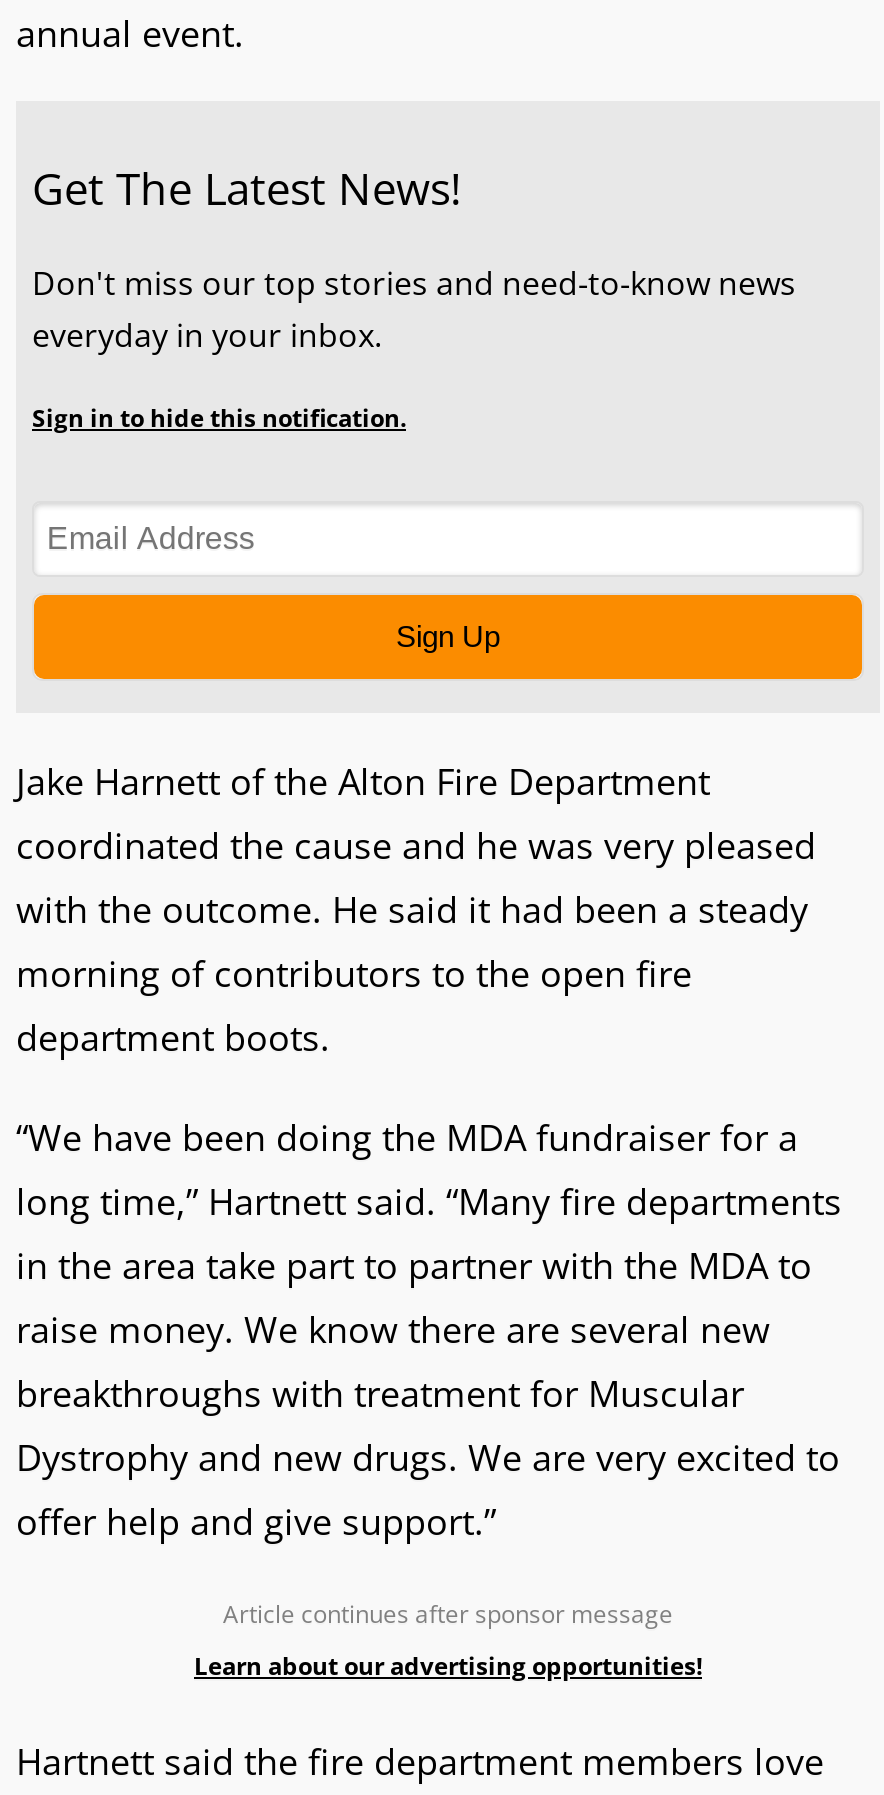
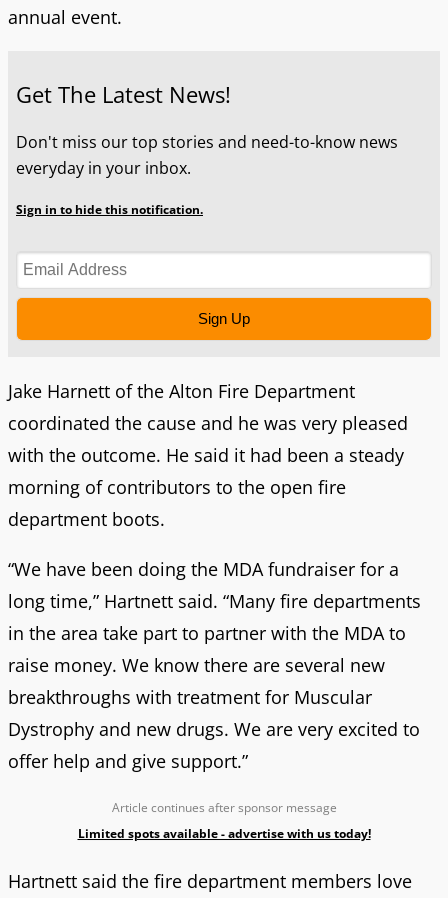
- Learn about our advertising opportunities!
+ Limited spots available - advertise with us today!
